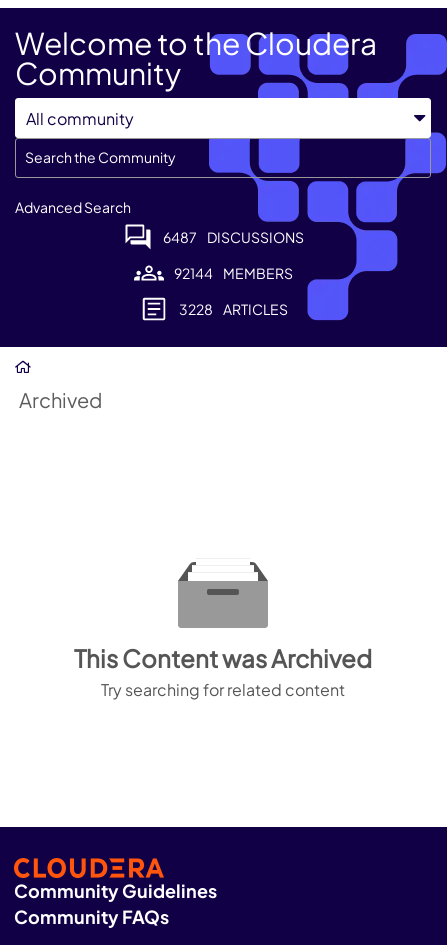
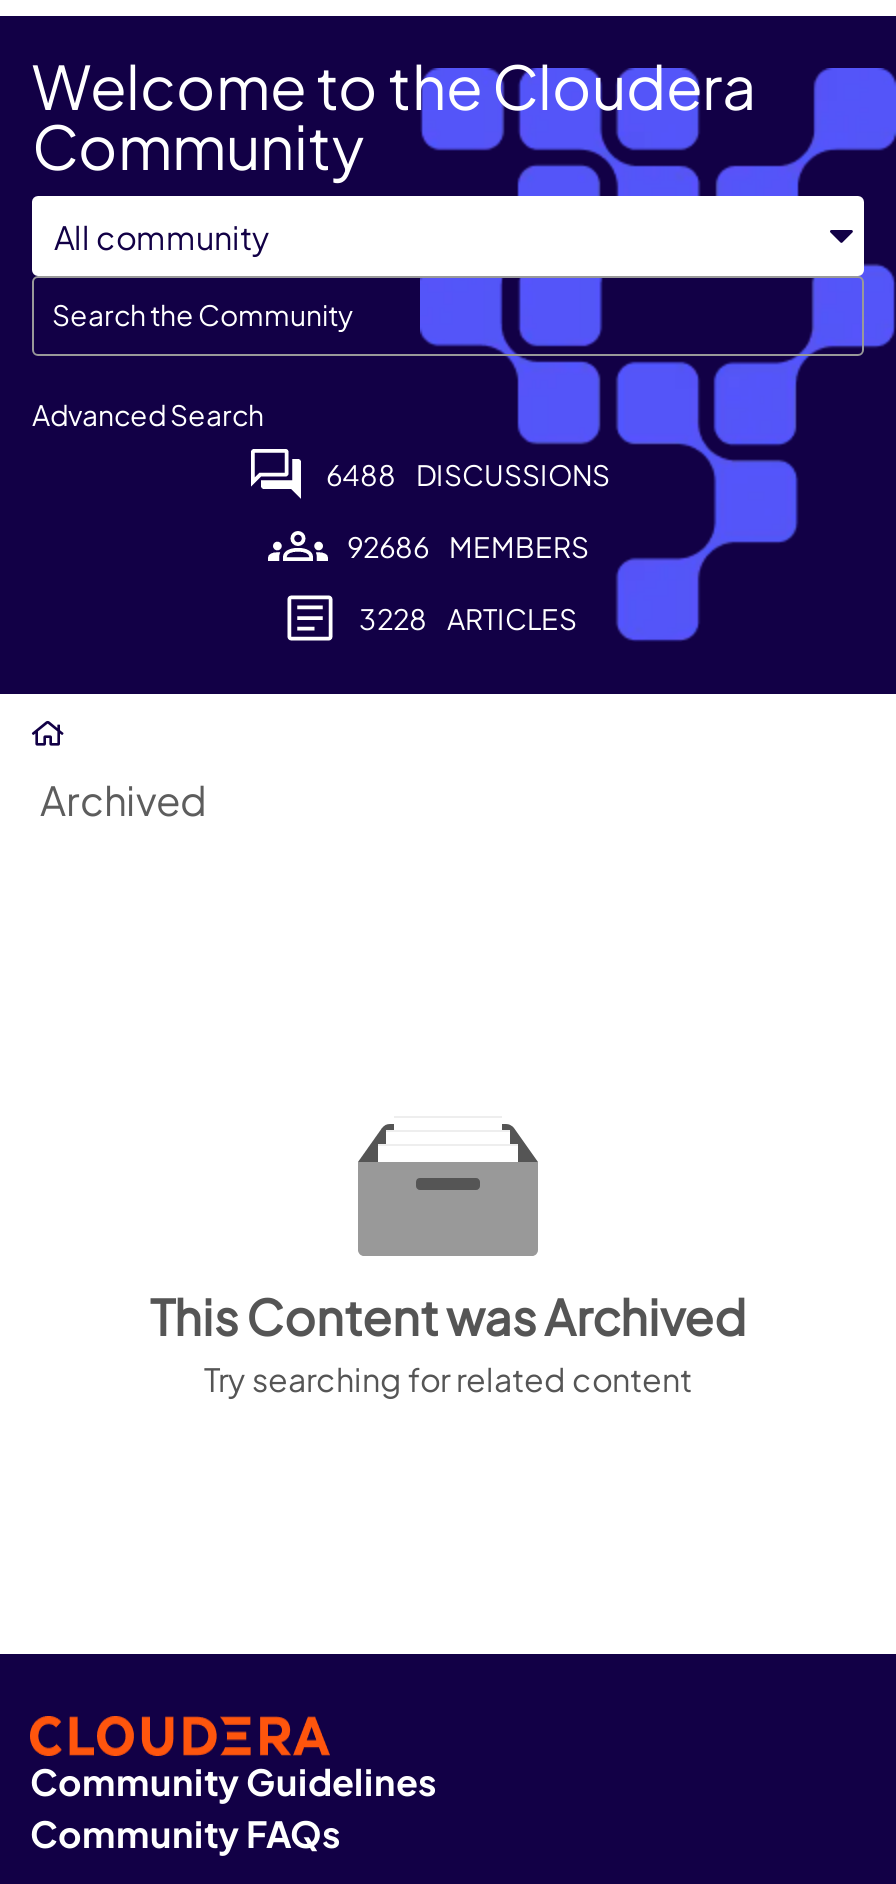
- 6487 DISCUSSIONS
+ 6488 DISCUSSIONS

- 92144 MEMBERS
+ 92686 MEMBERS
